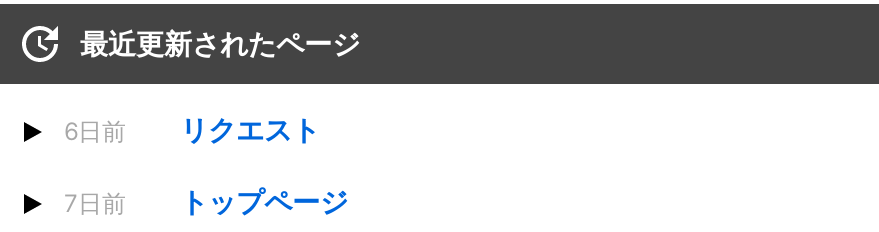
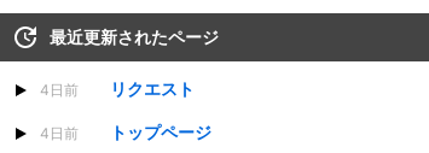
- 6日前 リクエスト
+ 4日前 リクエスト

- 7日前 トップページ
+ 4日前 トップページ
